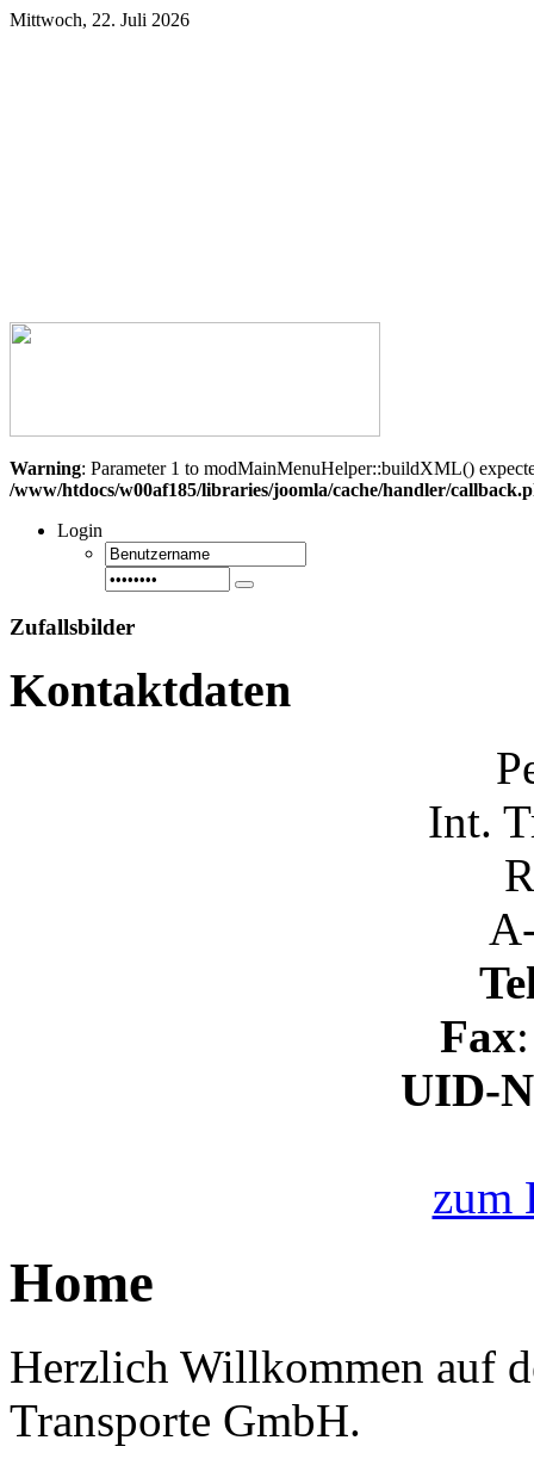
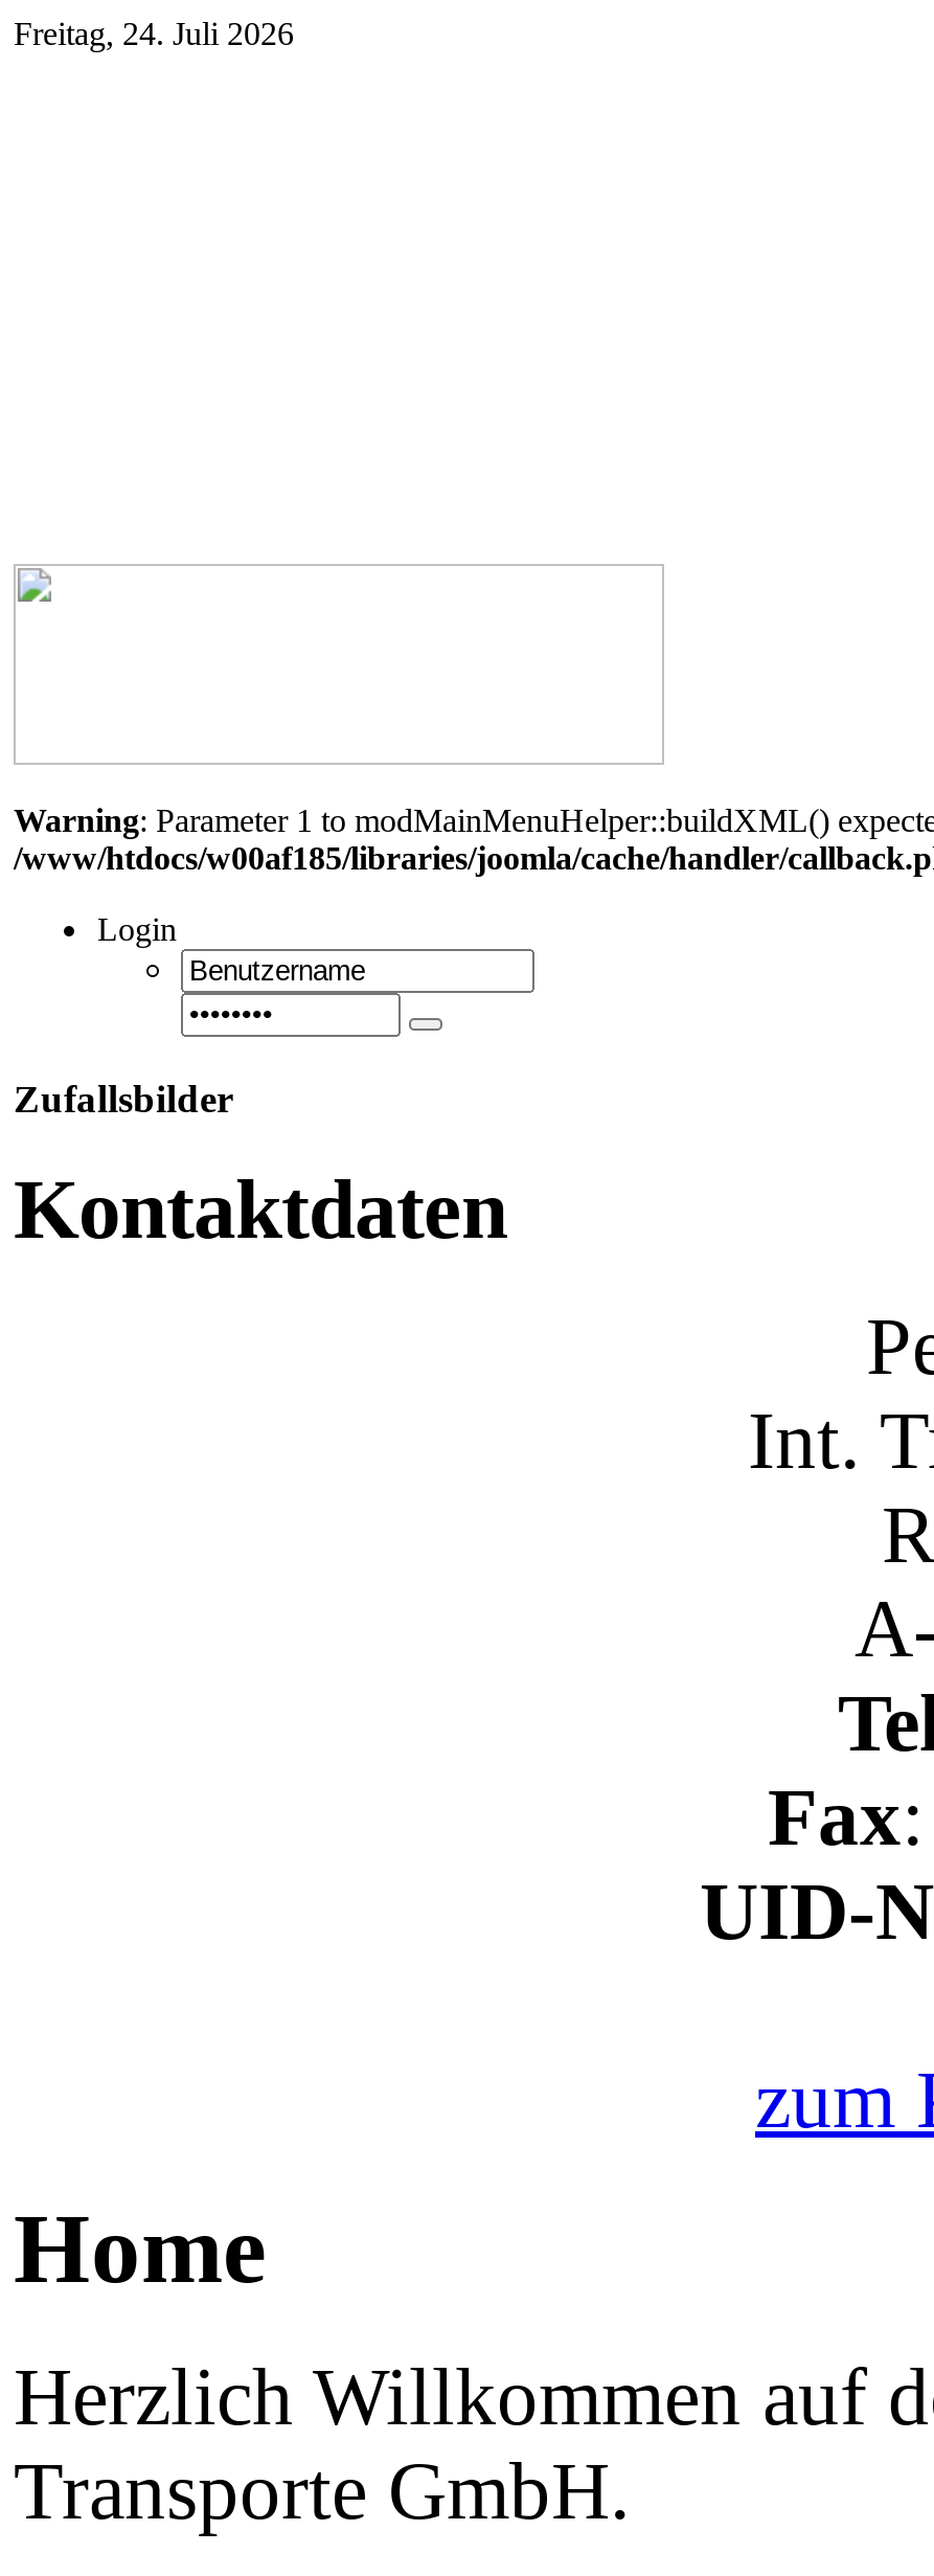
- Mittwoch, 22. Juli 2026
+ Freitag, 24. Juli 2026
